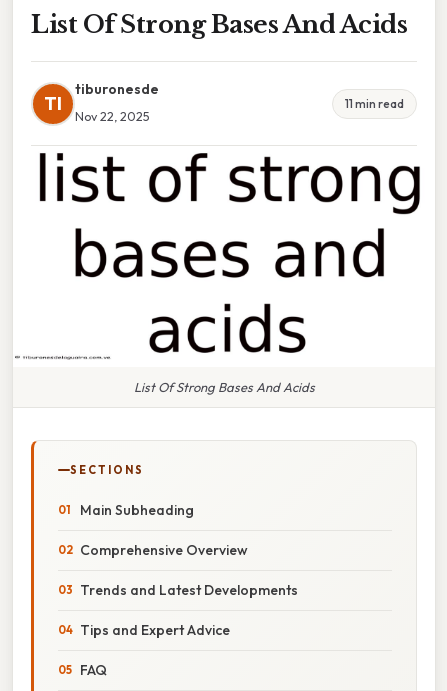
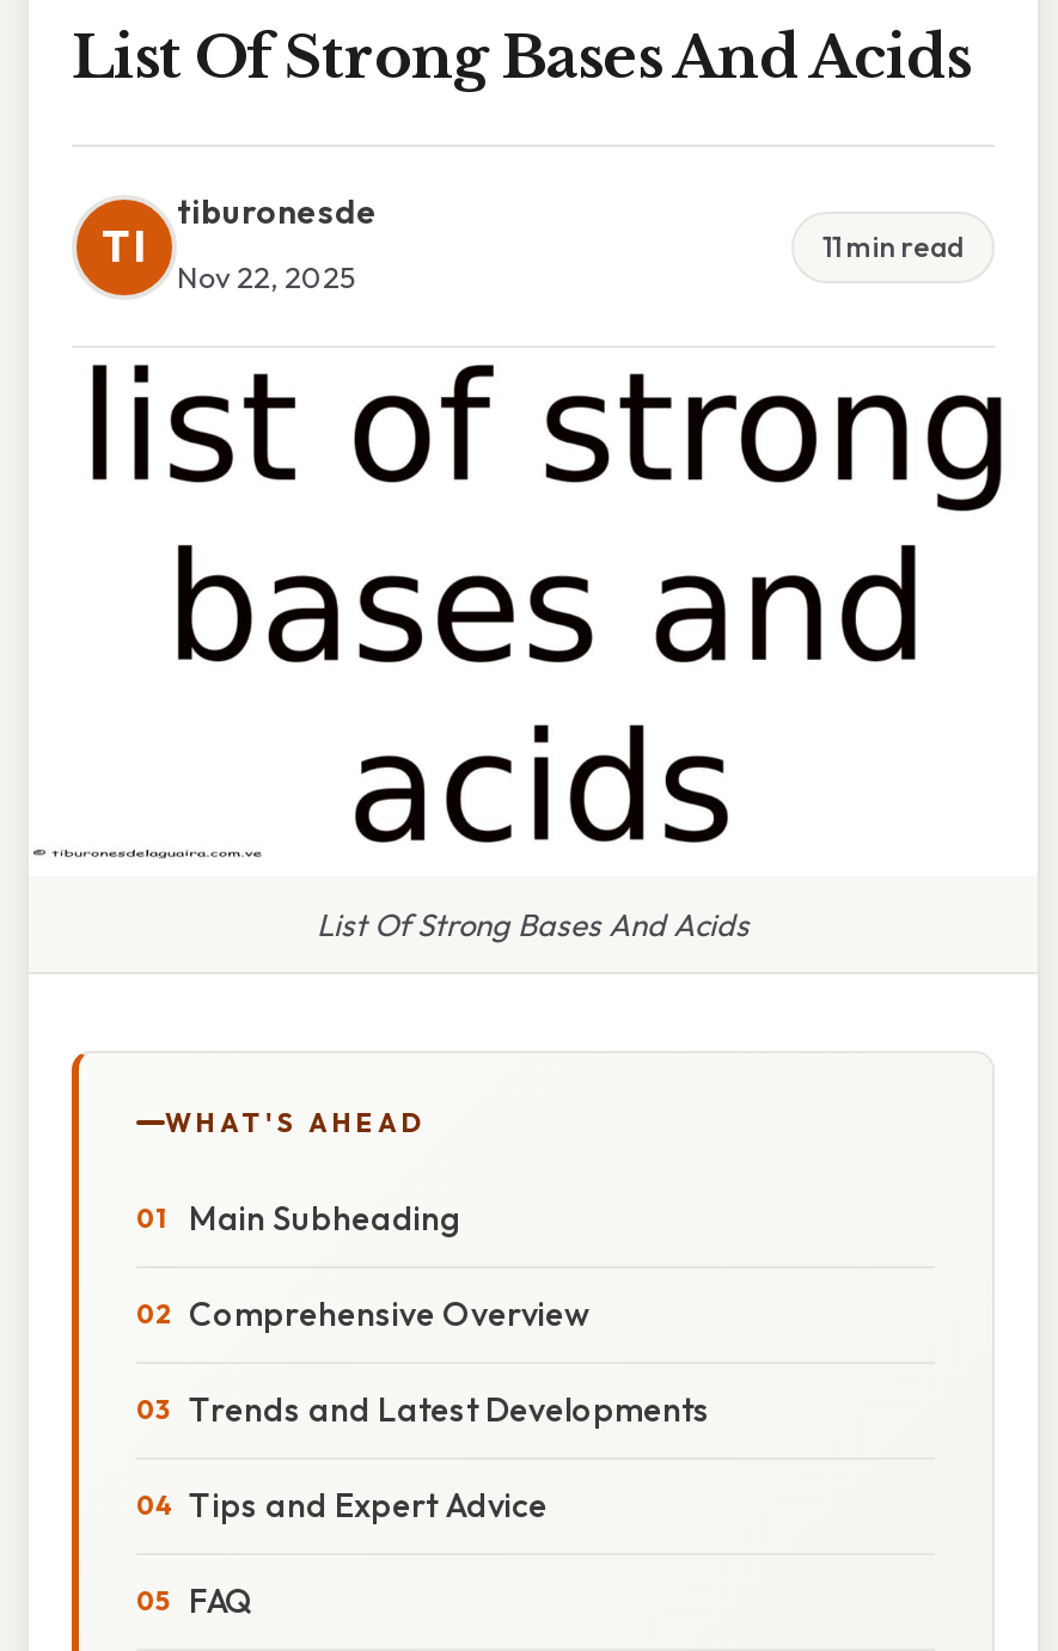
- SECTIONS
+ WHAT'S AHEAD
